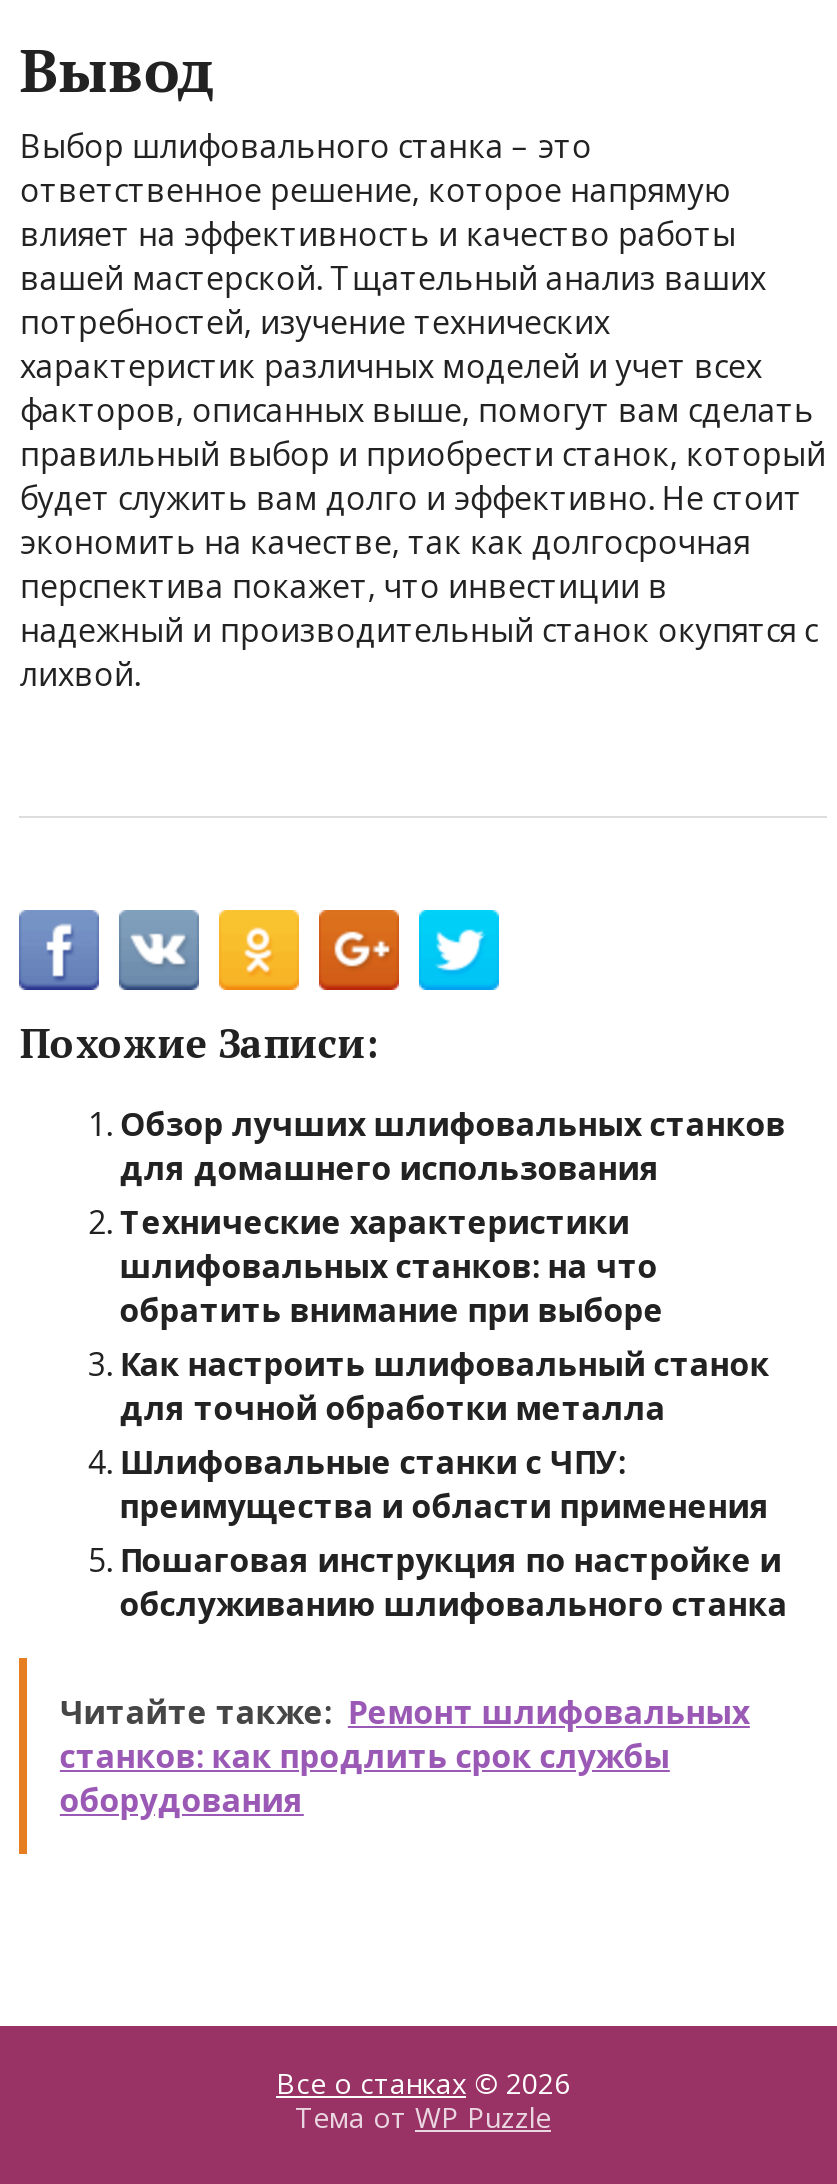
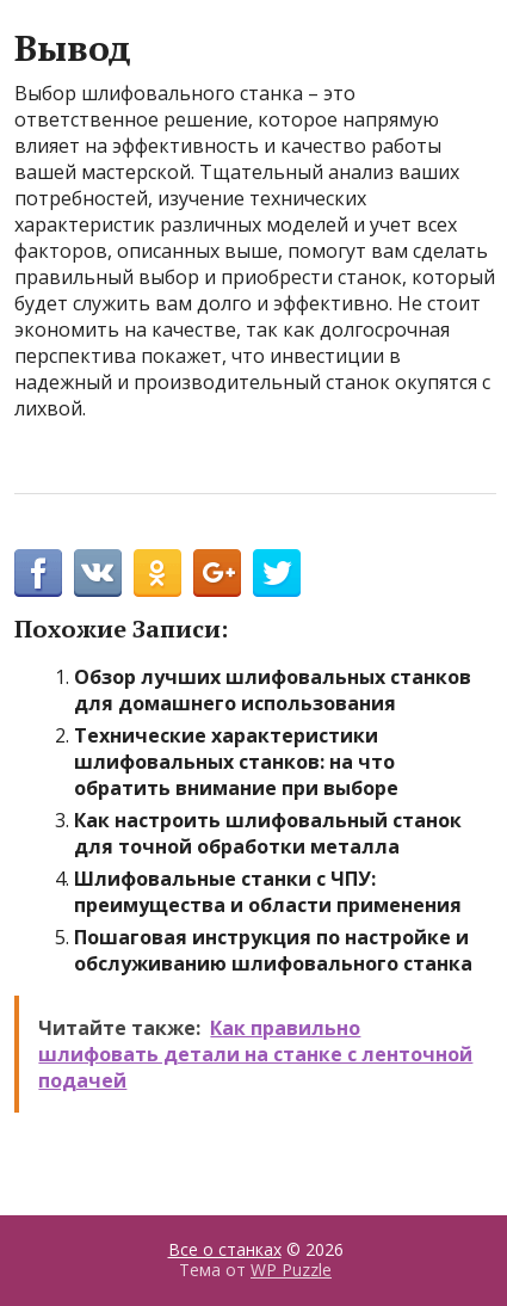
- Читайте также: Ремонт шлифовальных
- станков: как продлить срок службы
- оборудования
+ Читайте также: Как правильно
+ шлифовать детали на станке с ленточной
+ подачей
